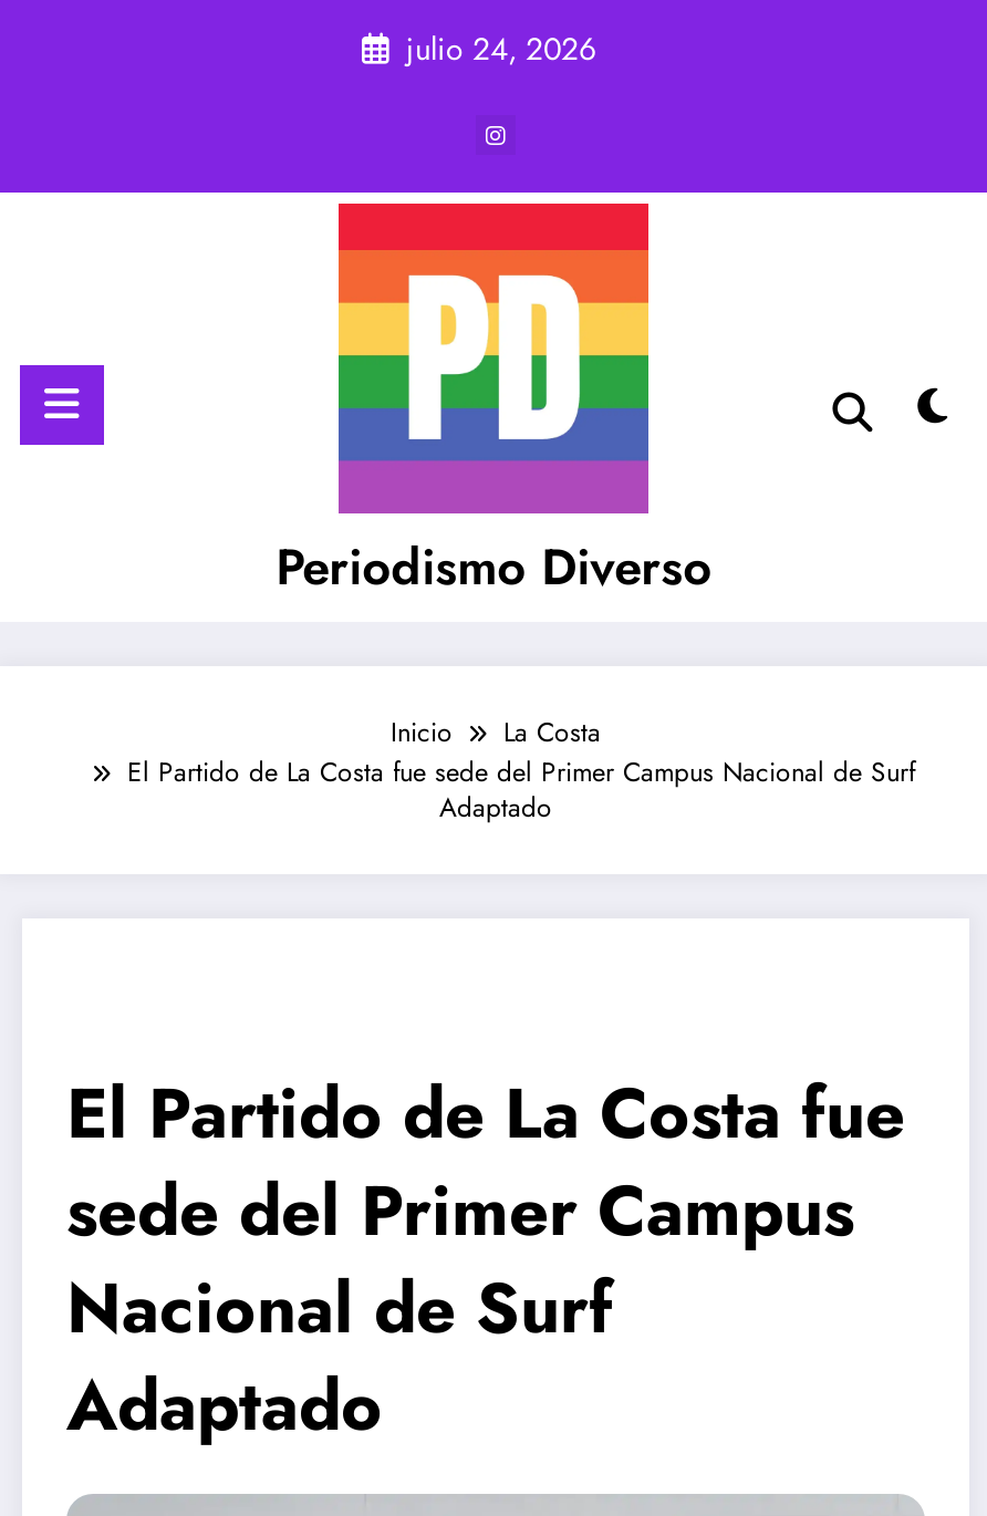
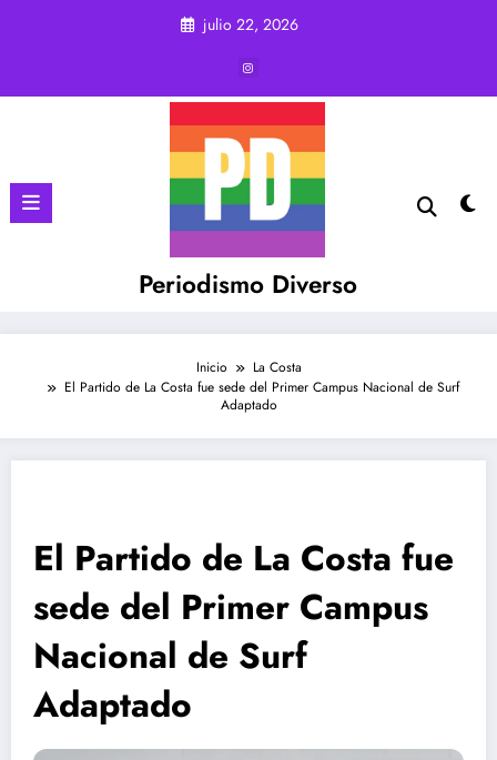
- julio 24, 2026
+ julio 22, 2026
